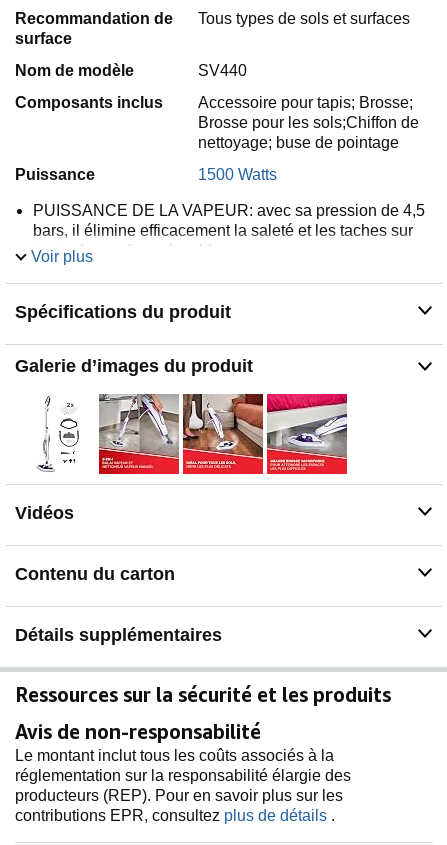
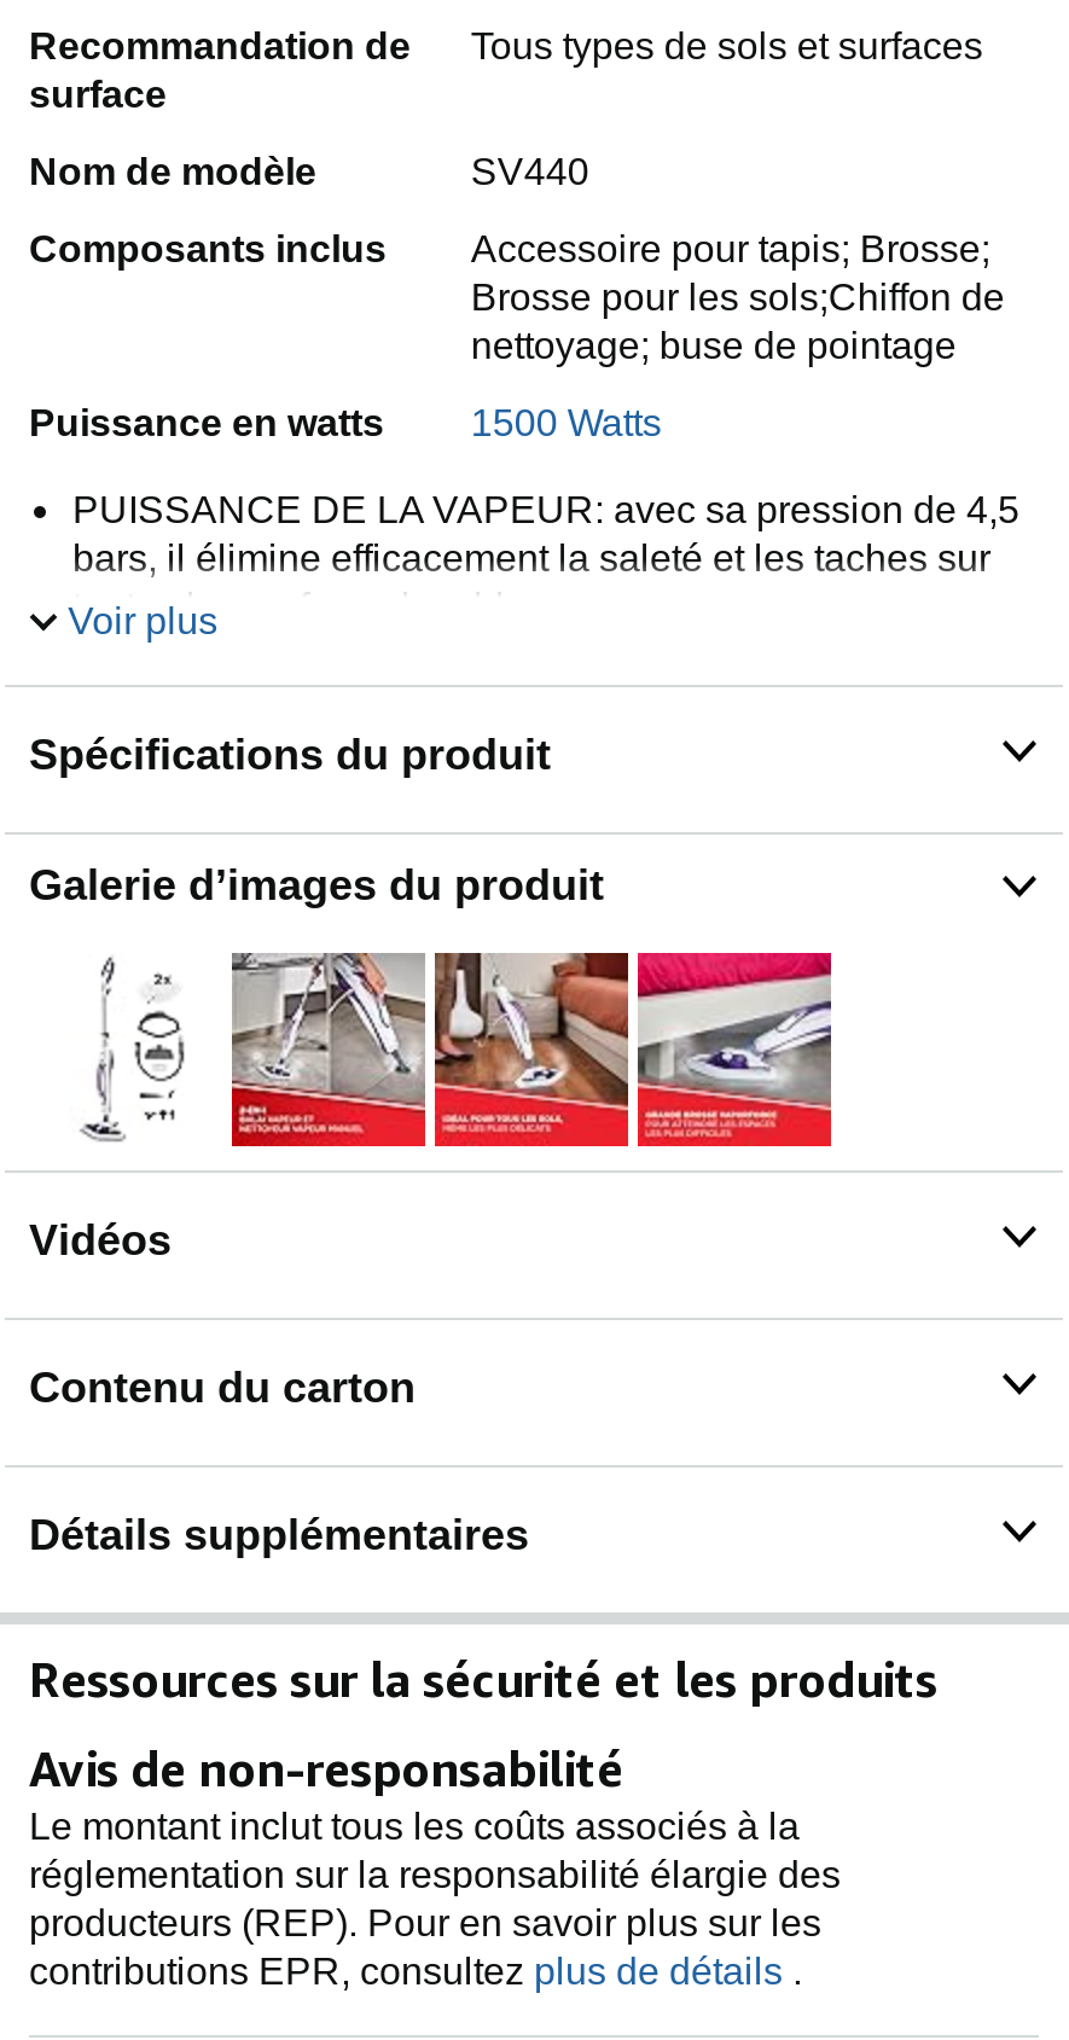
- Puissance
+ Puissance en watts
